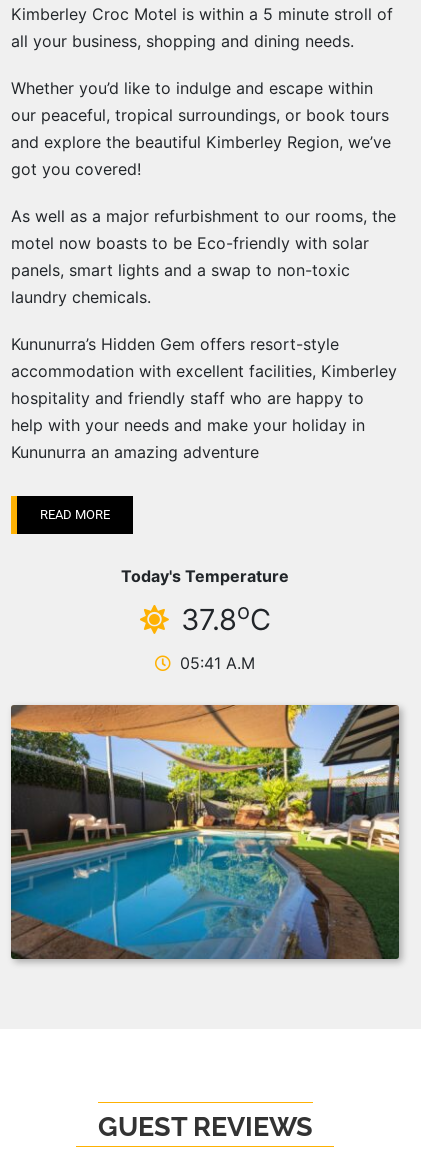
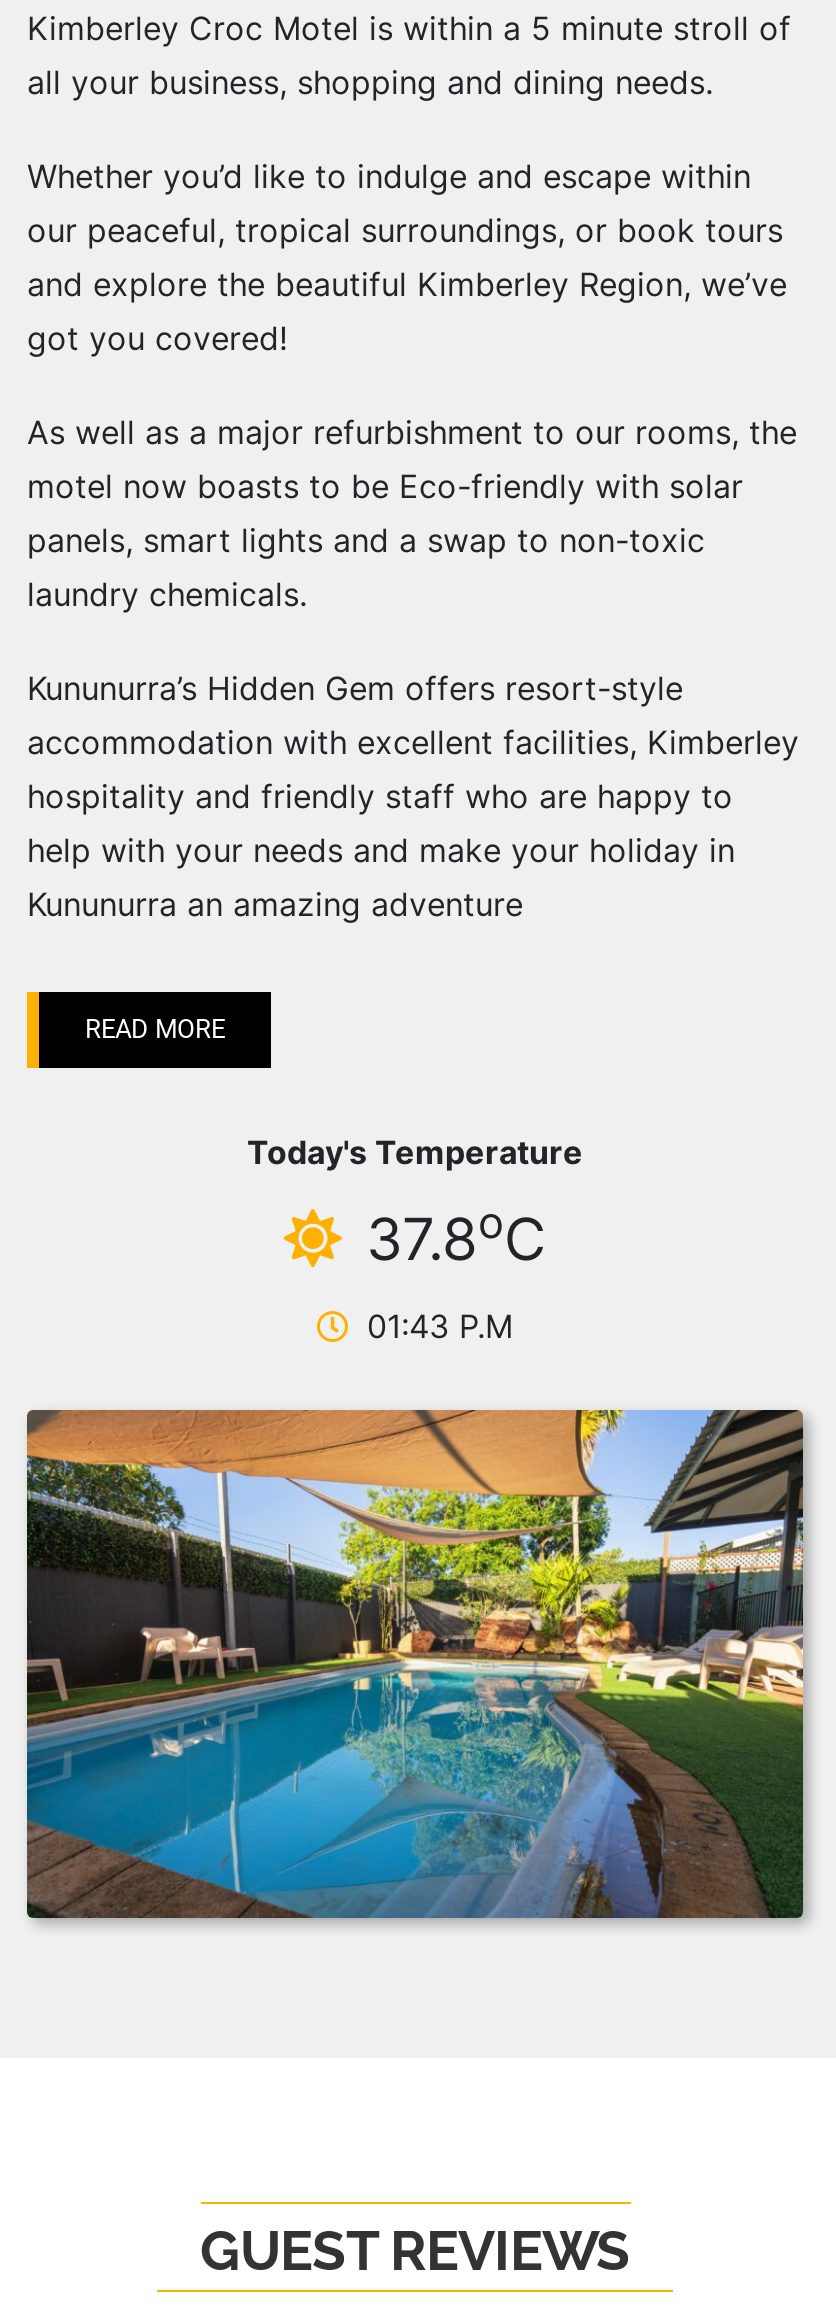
- 05:41 A.M
+ 01:43 P.M
